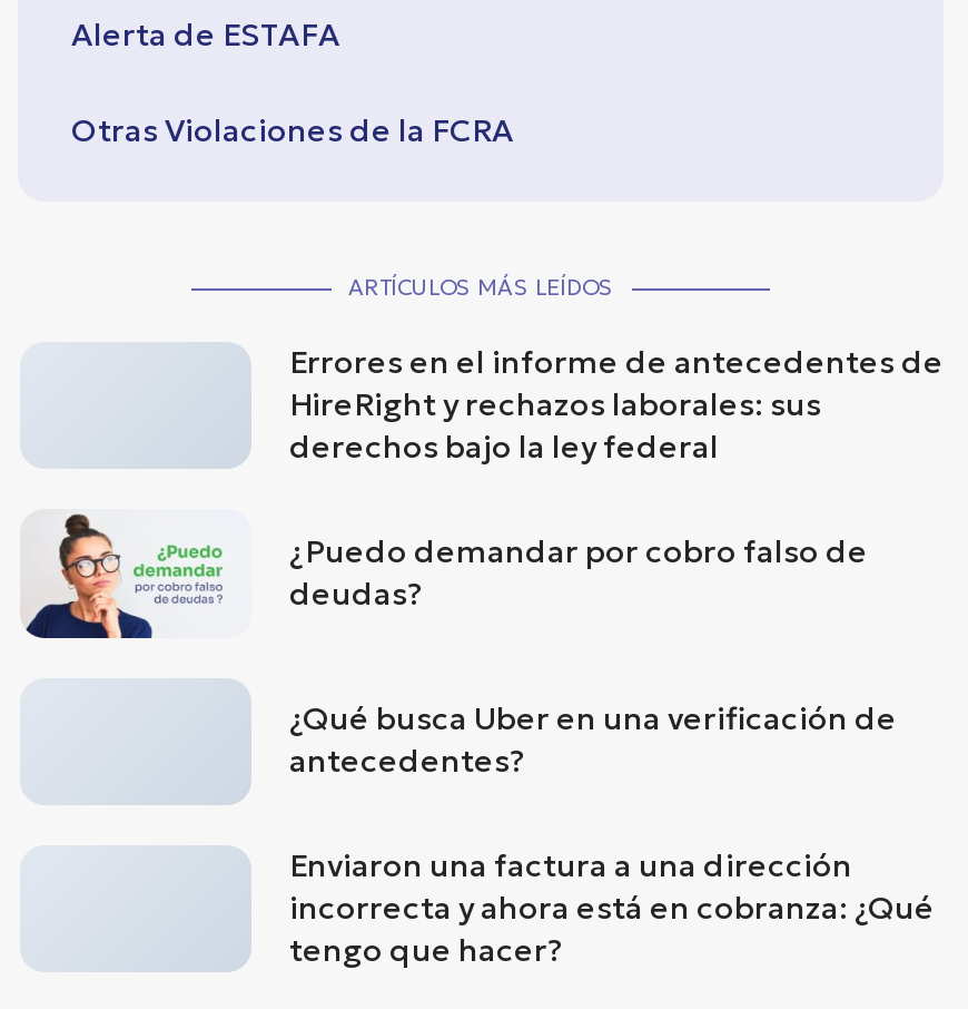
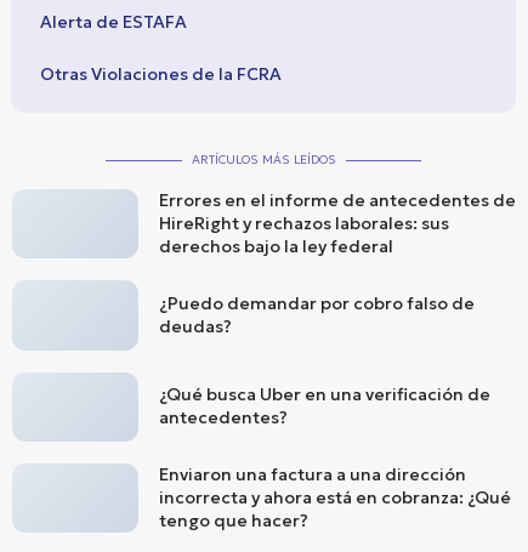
- [image]
